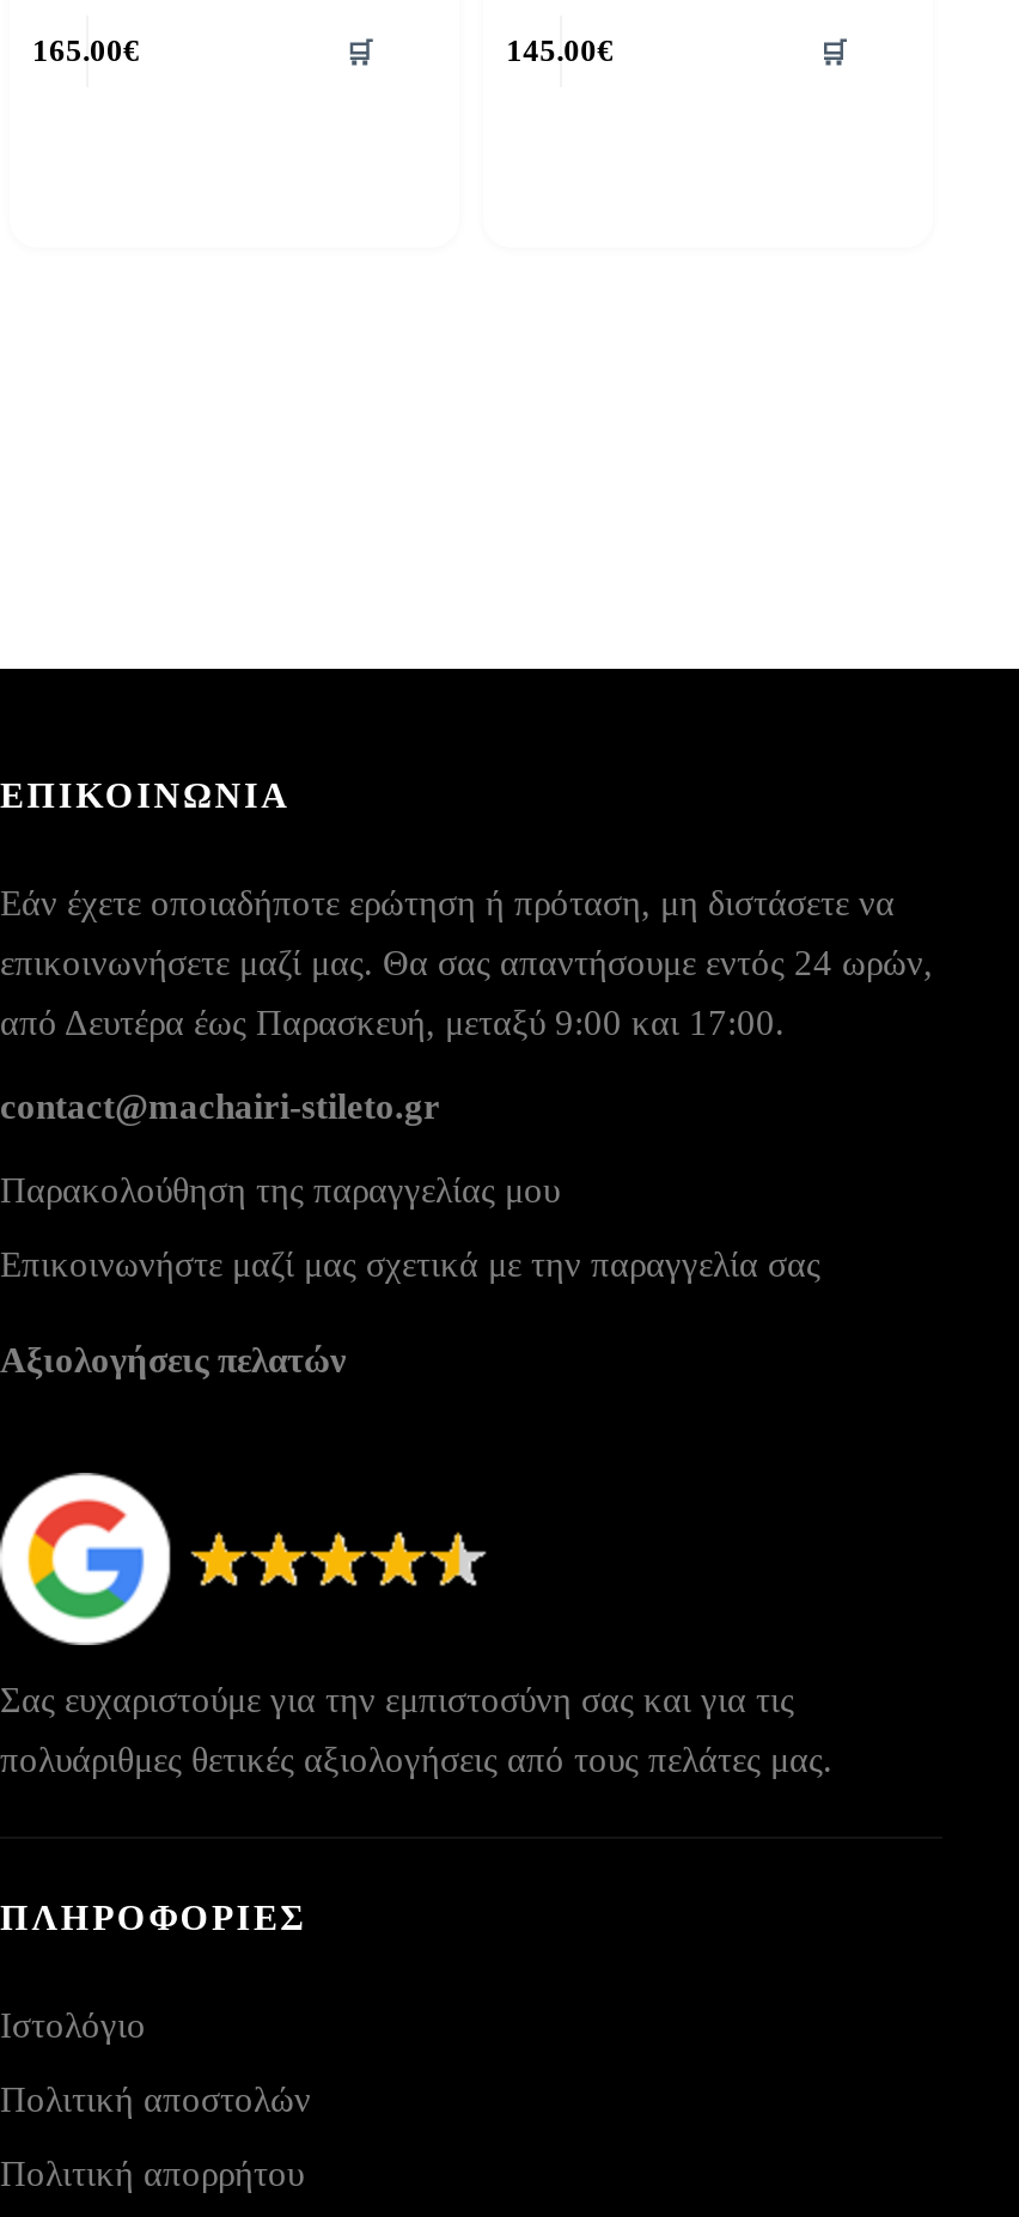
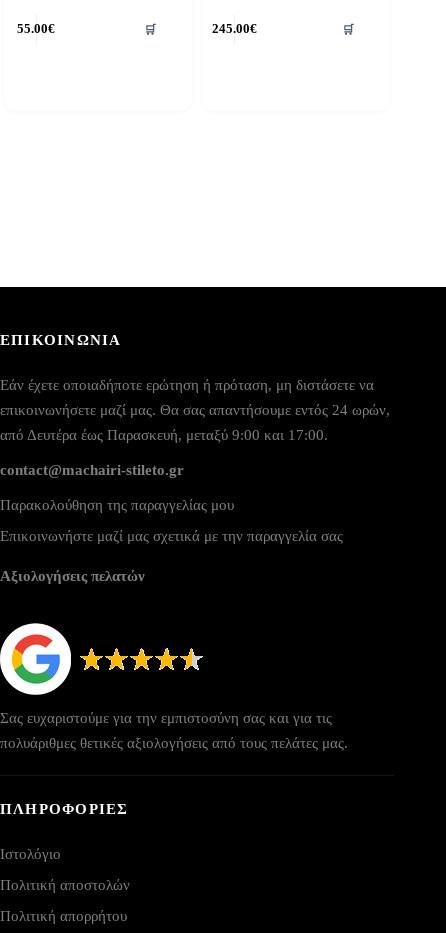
- 165.00€
+ 55.00€

- 145.00€
+ 245.00€
